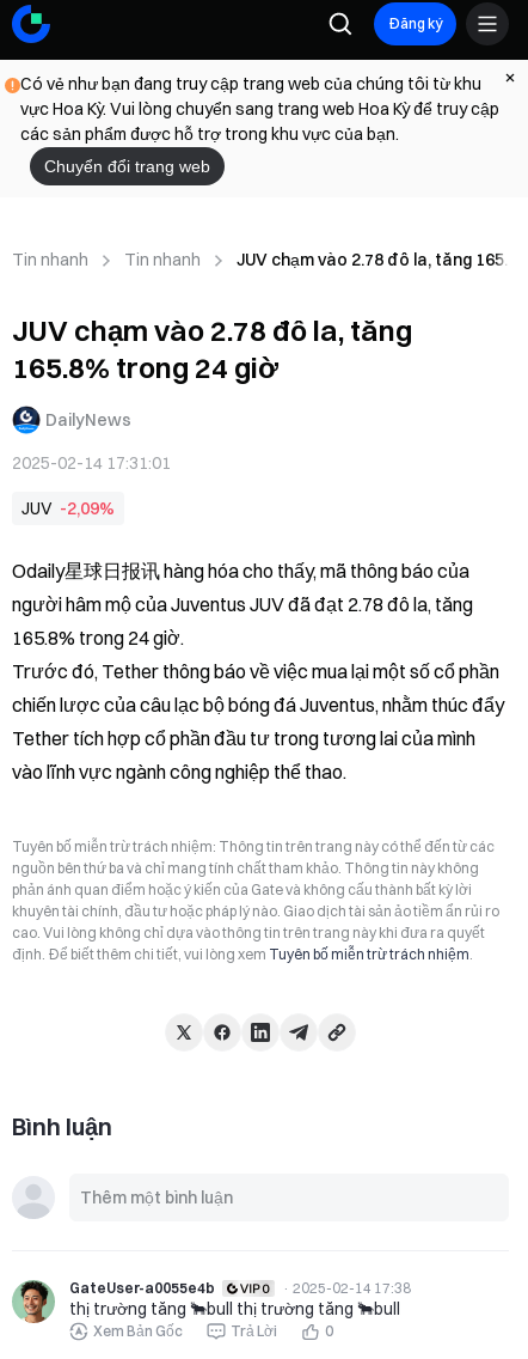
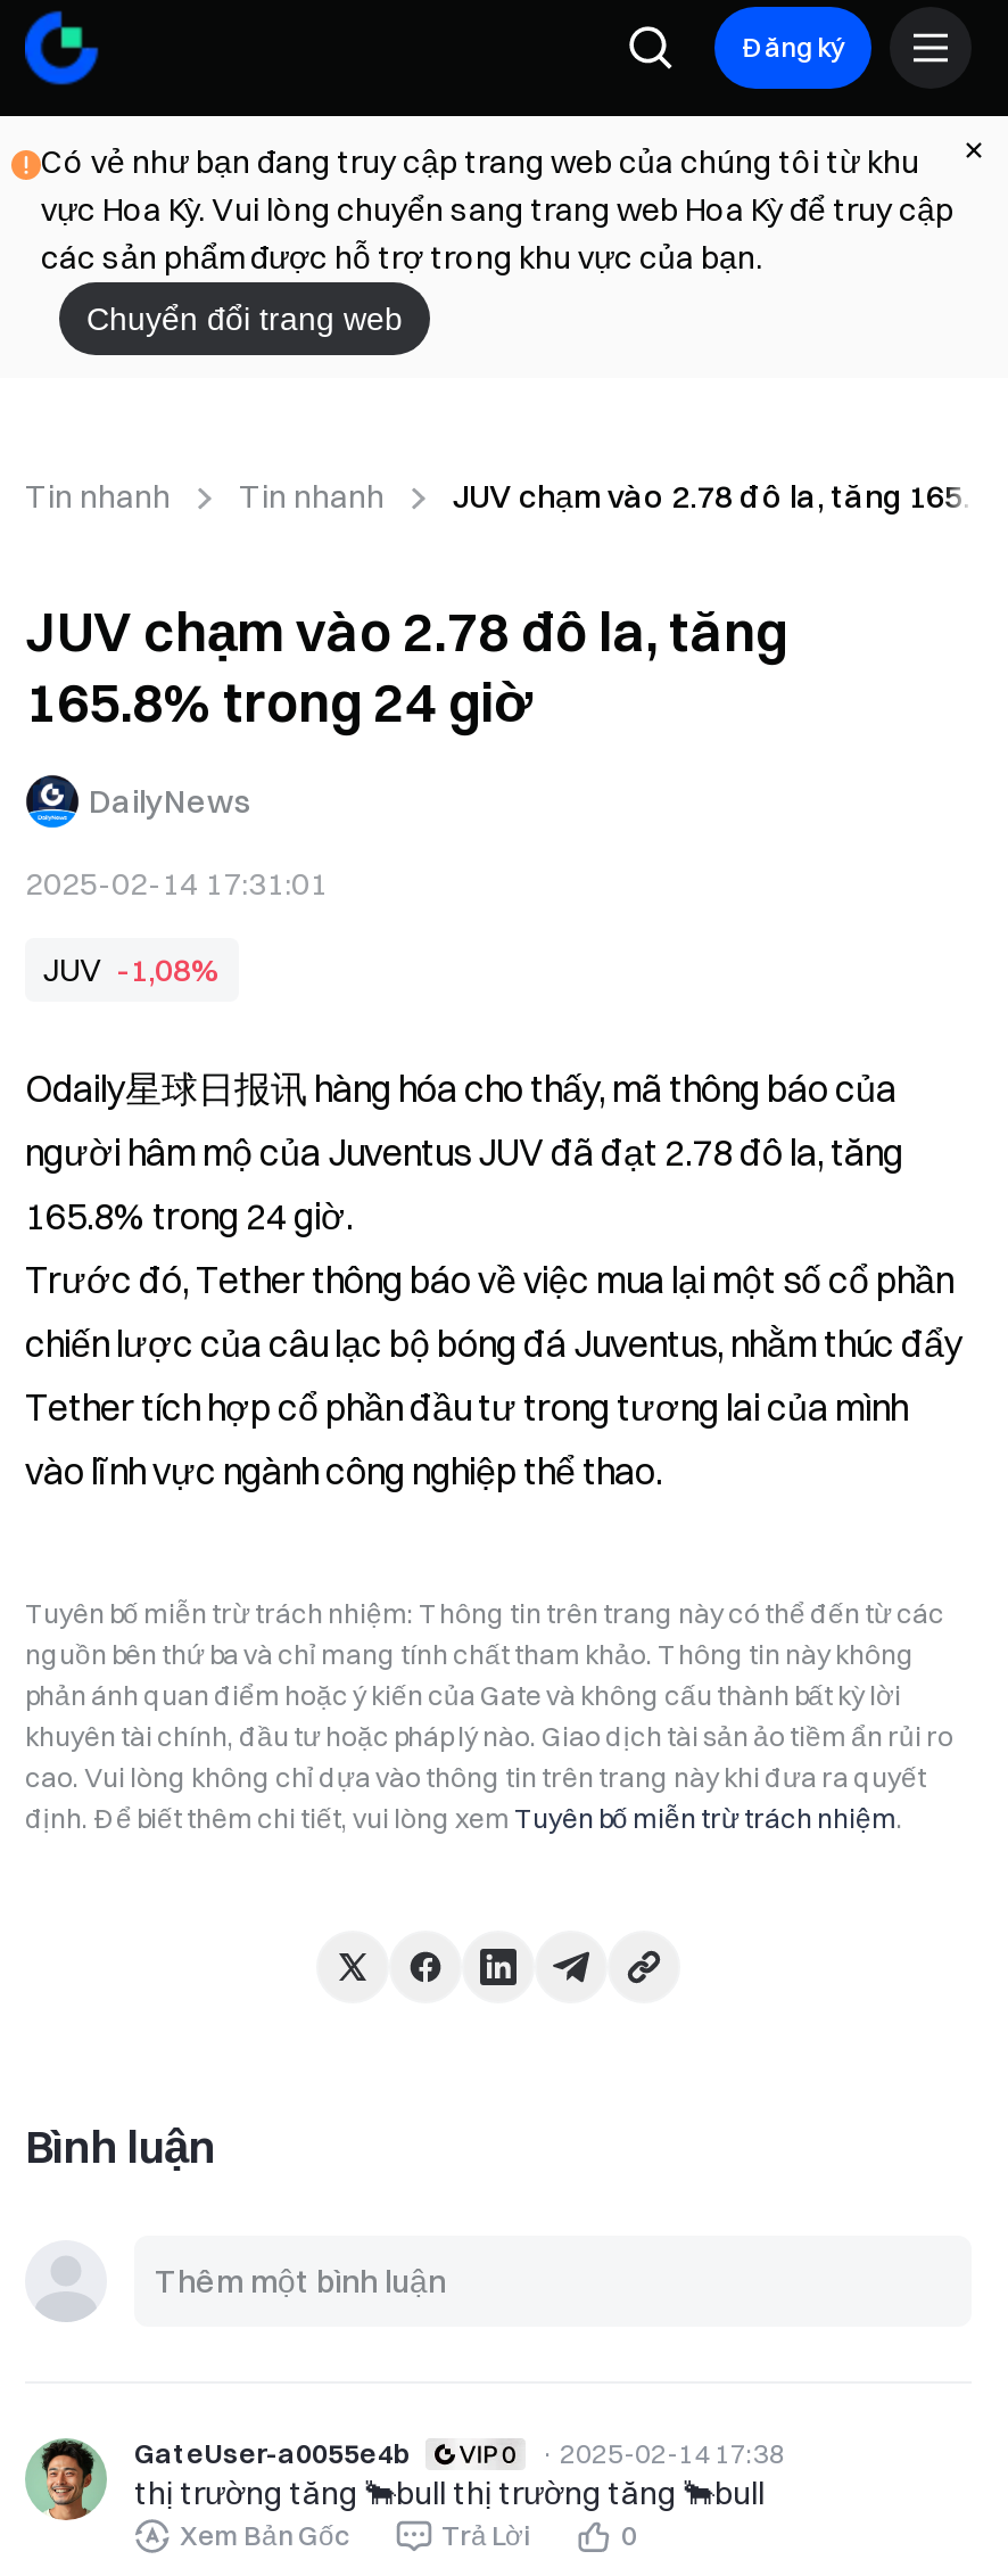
- JUV -2,09%
+ JUV -1,08%
